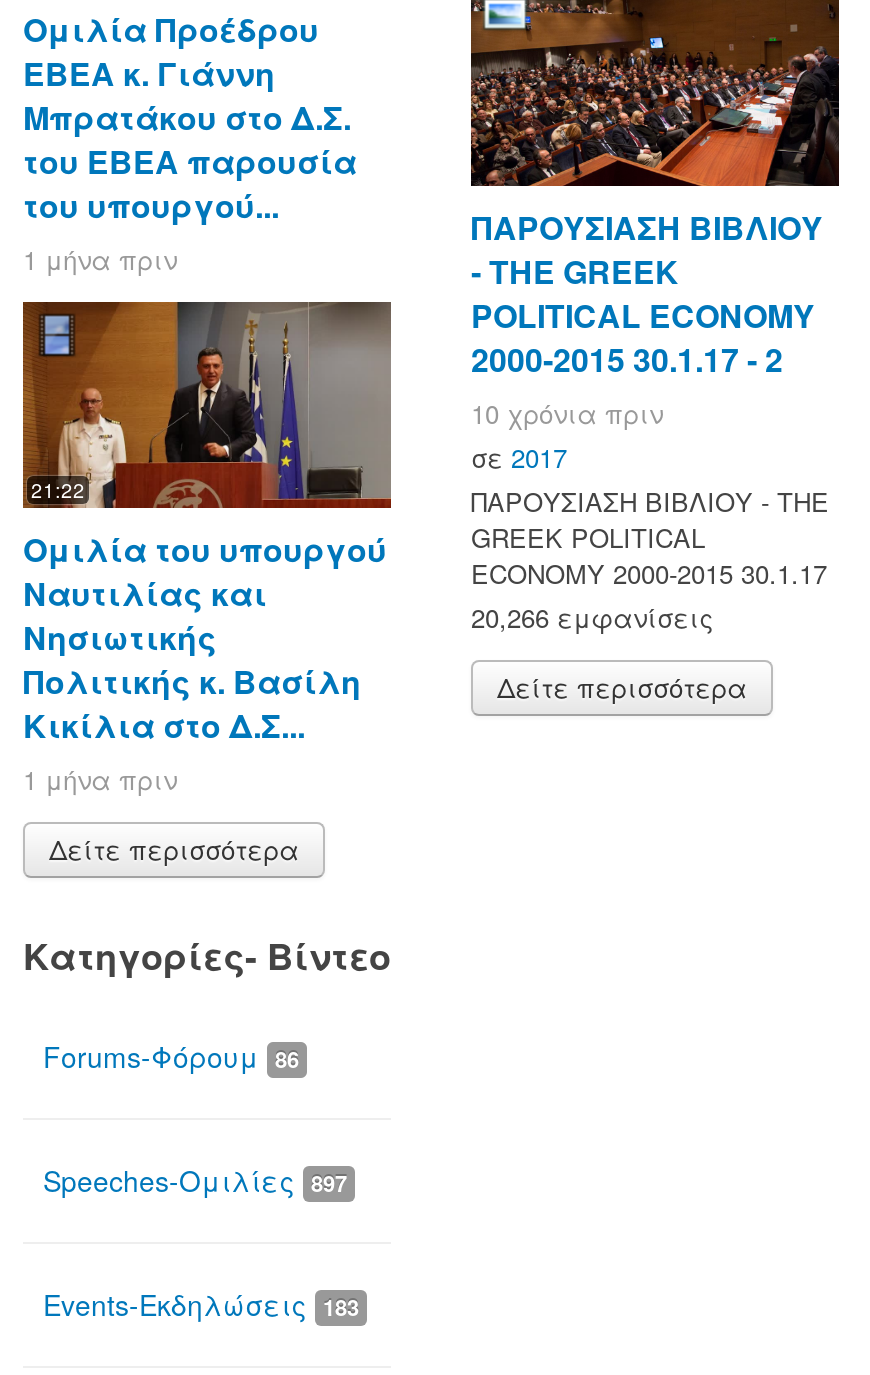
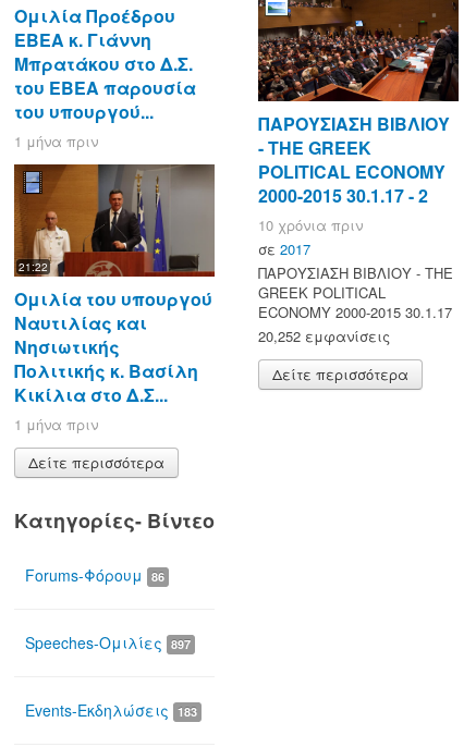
- 20,266 εμφανίσεις
+ 20,252 εμφανίσεις
